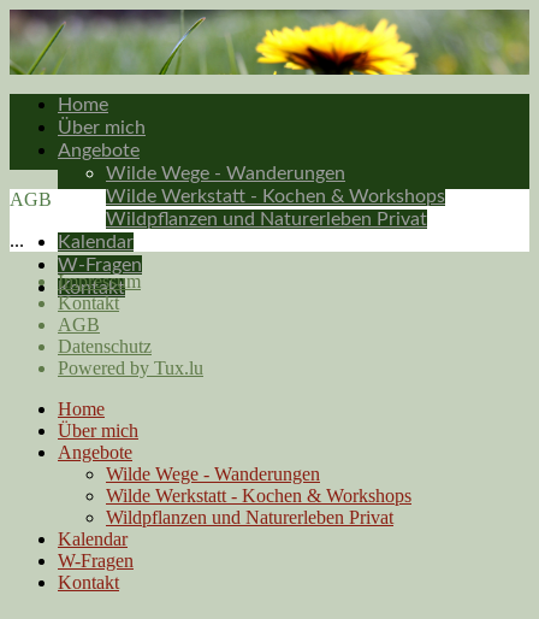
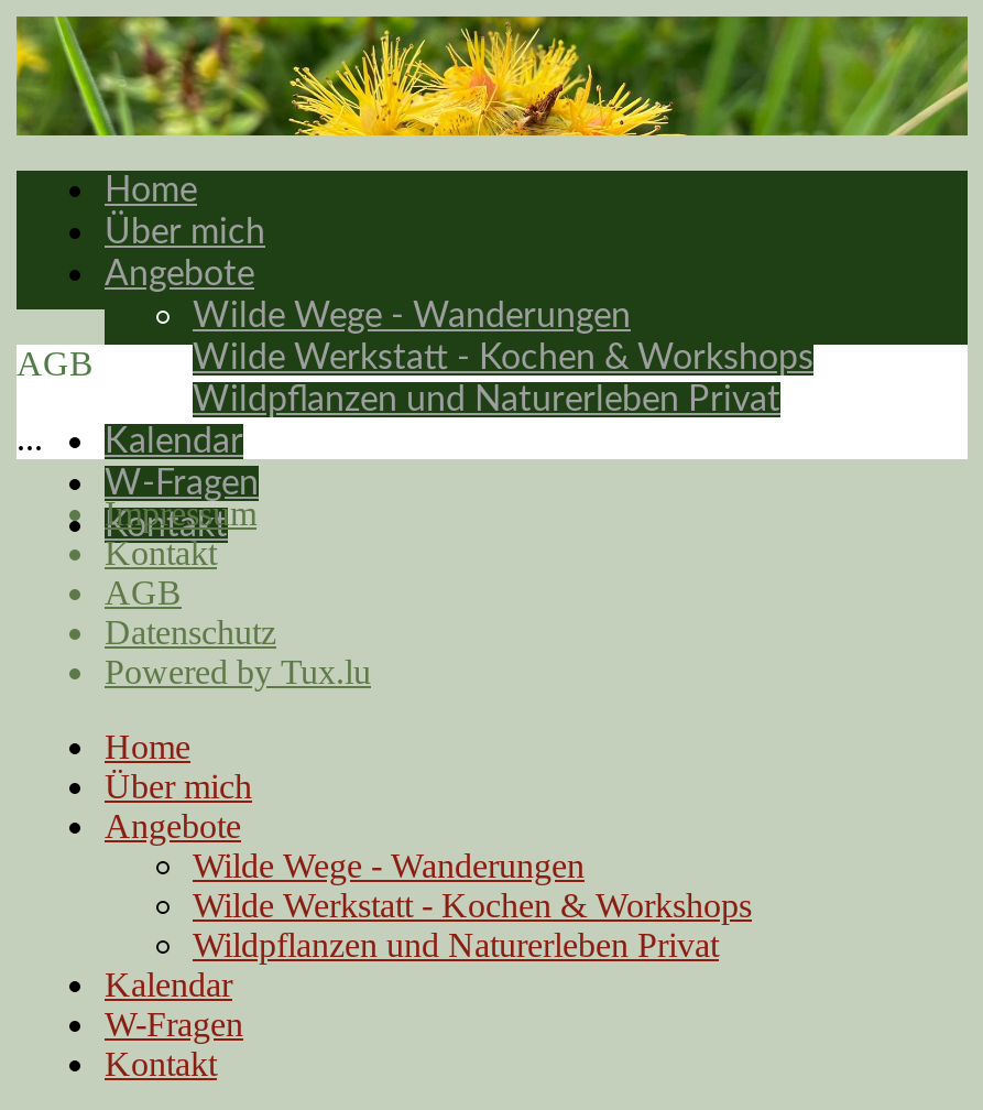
- [image]
+ [image]
